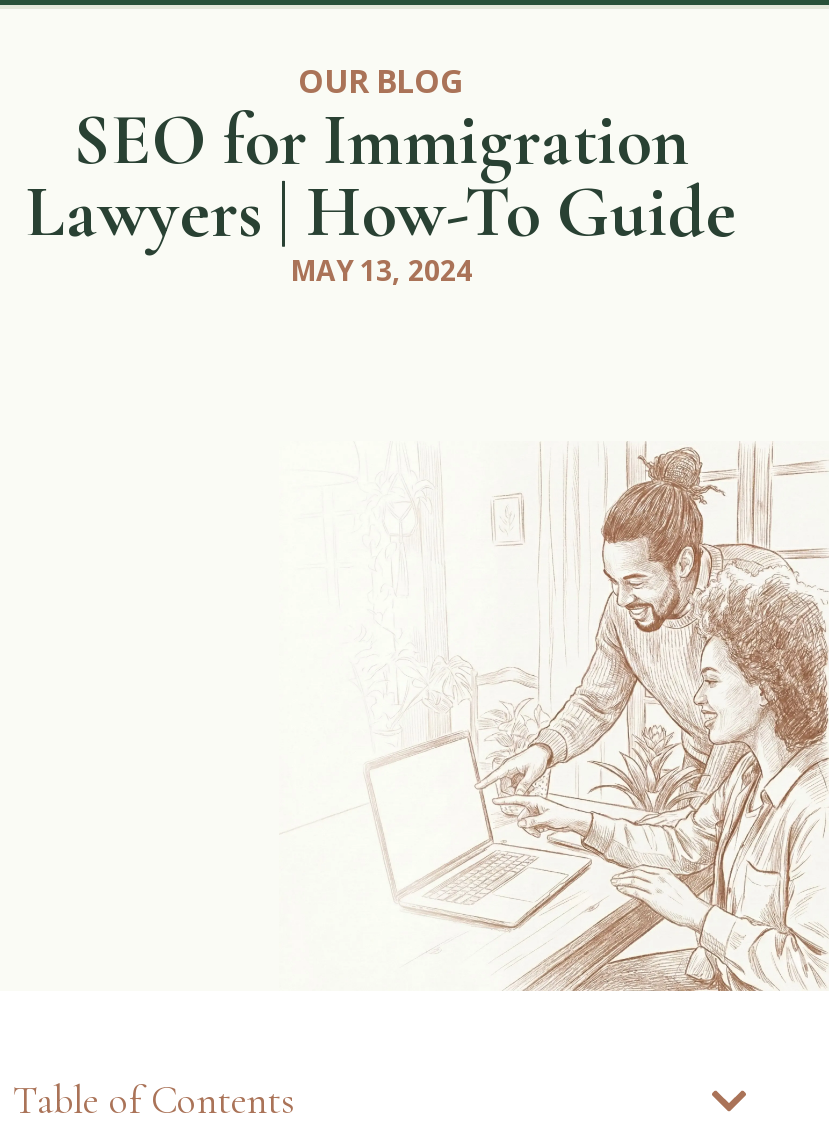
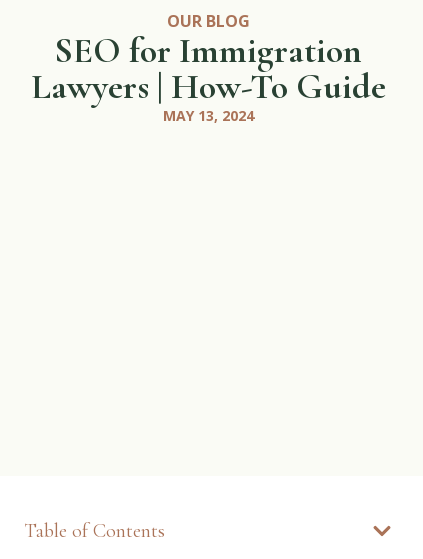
- [image]
